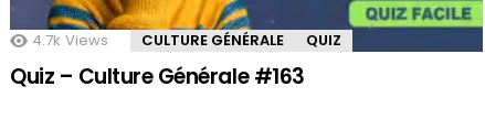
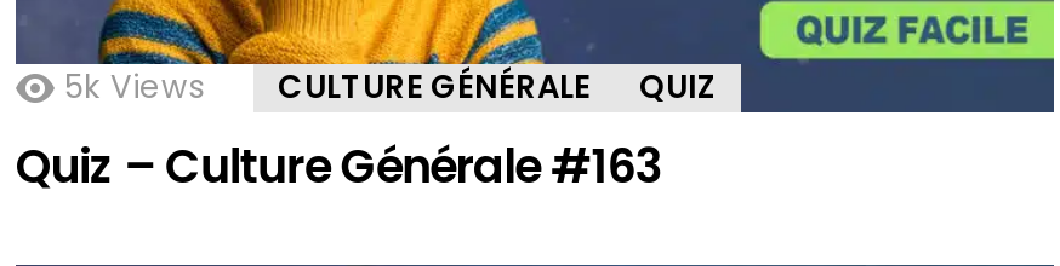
- 4.7k Views CULTURE GÉNÉRALE QUIZ
+ 5k Views CULTURE GÉNÉRALE QUIZ
